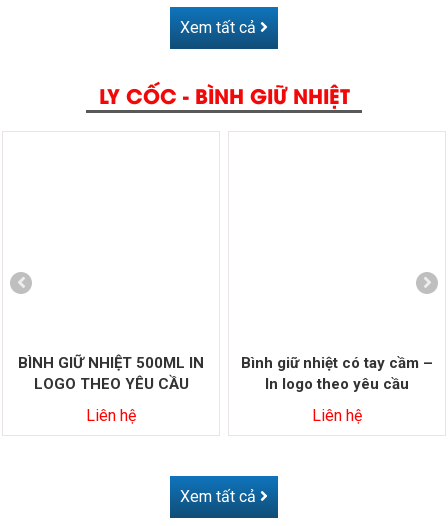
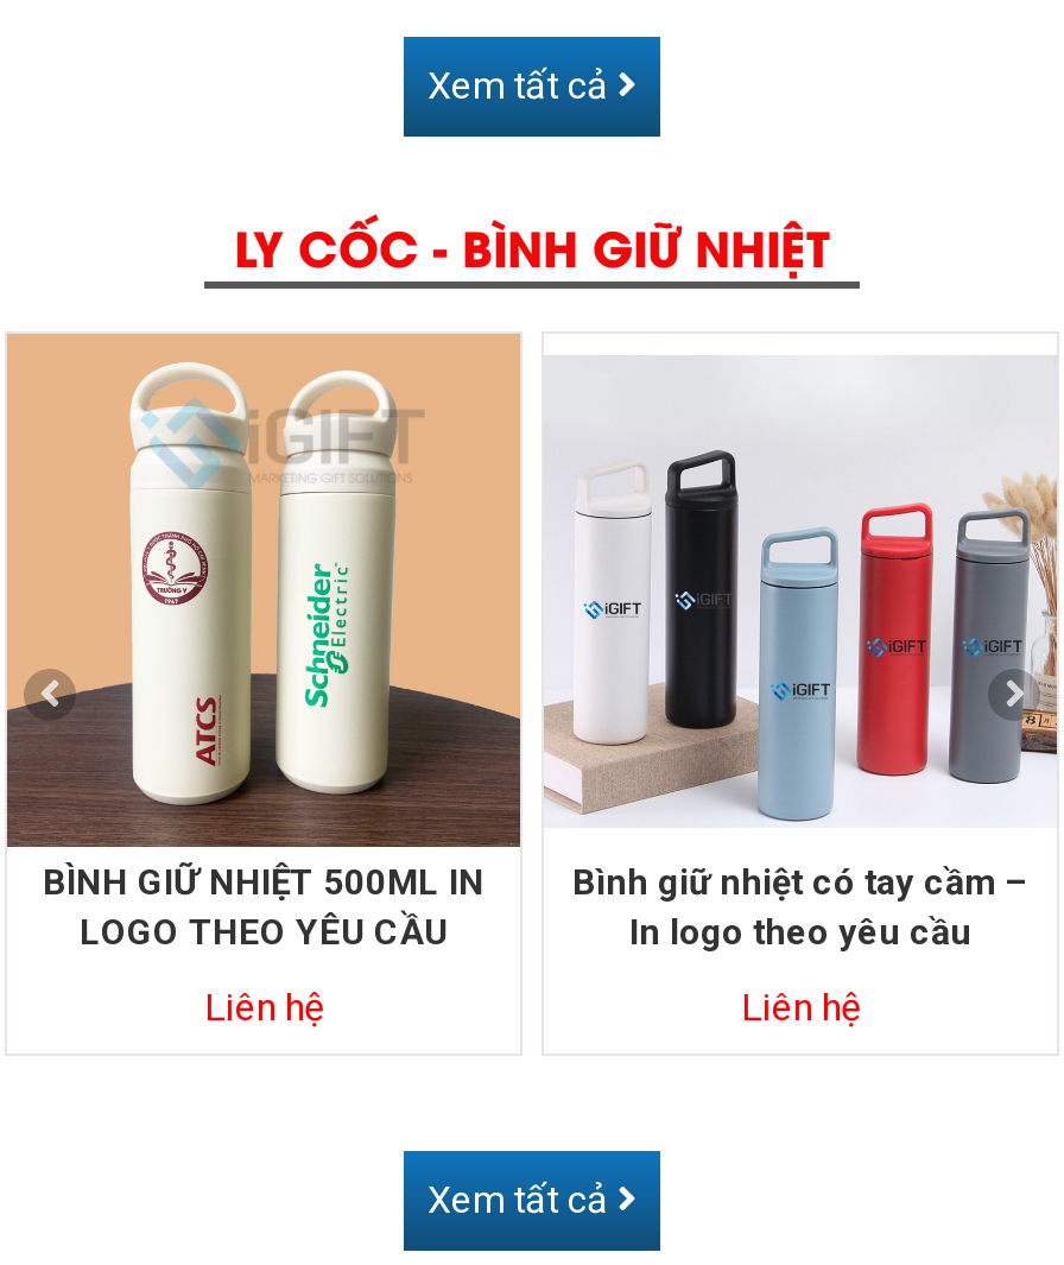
+ [image]

+ [image]
